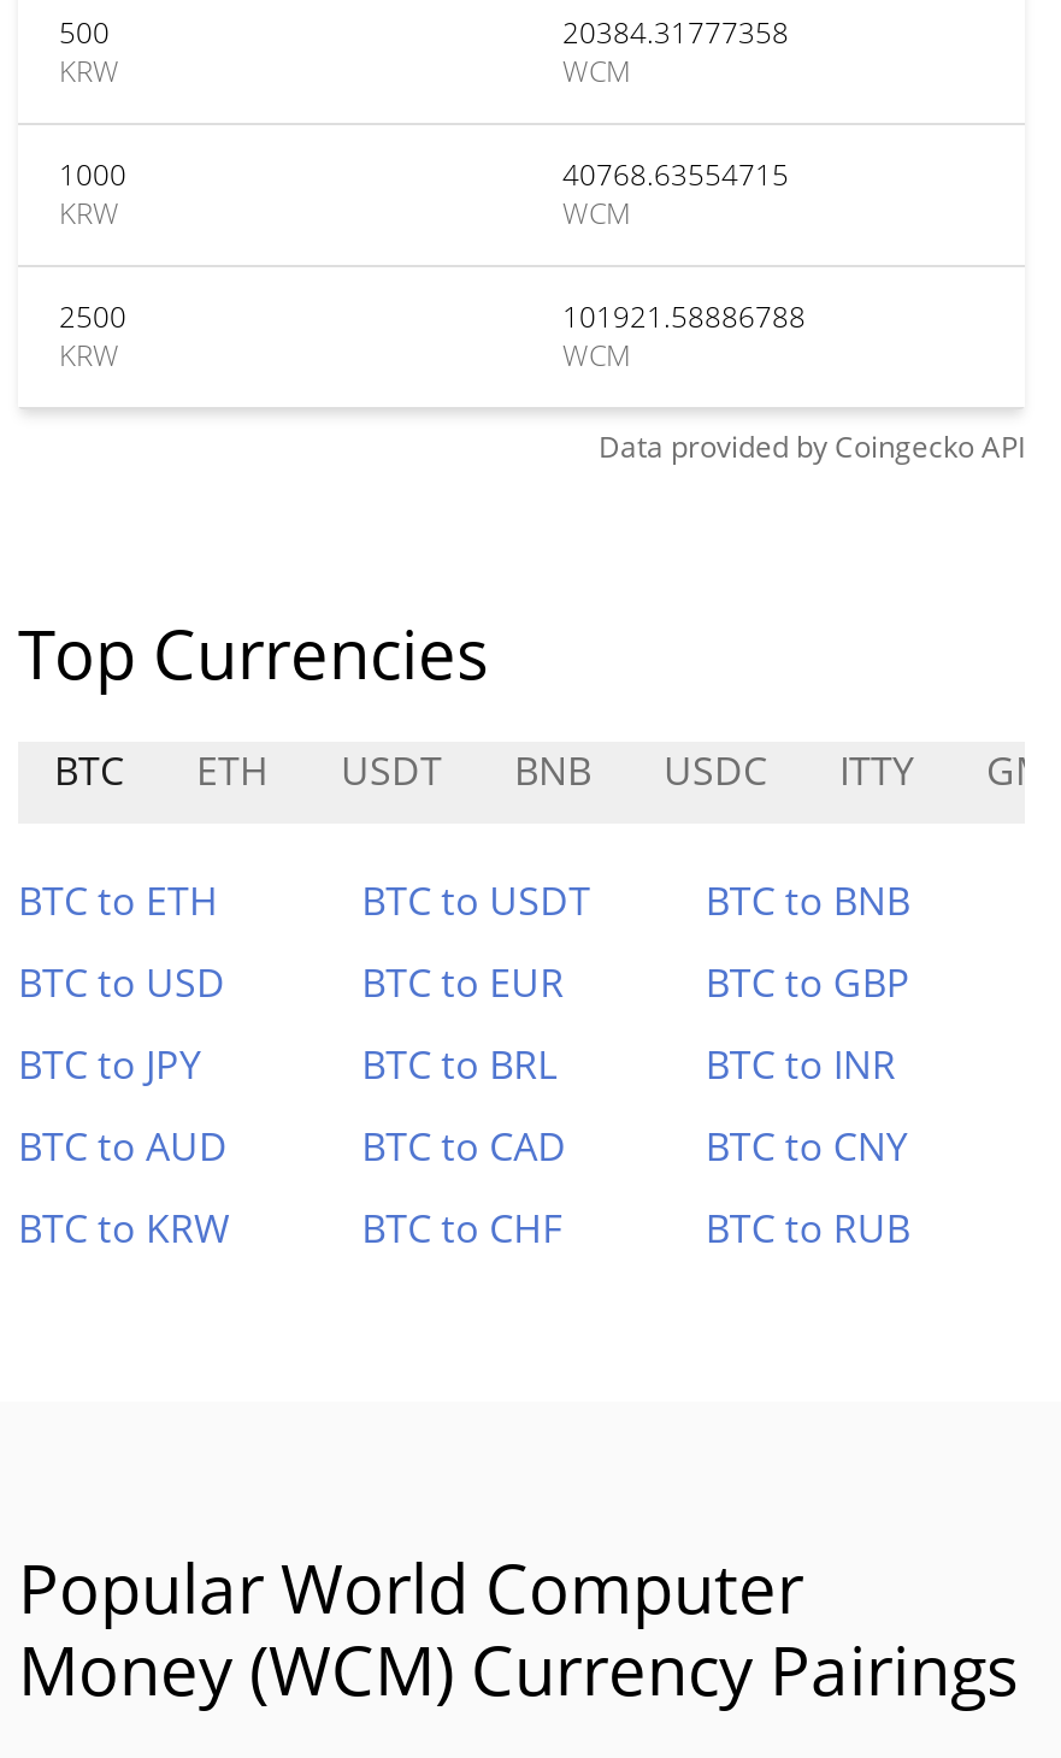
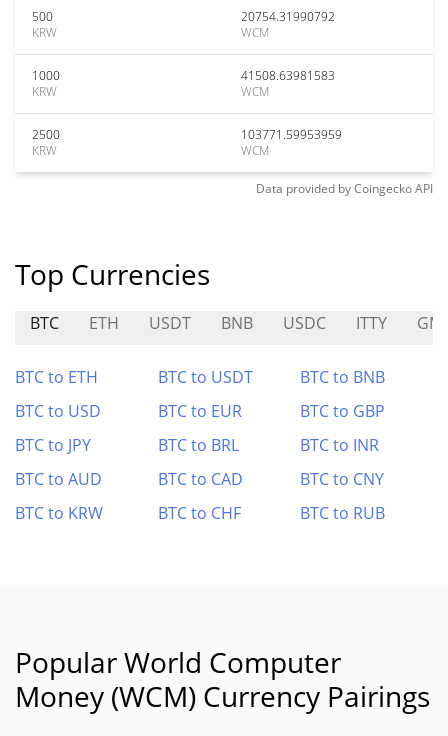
- 20384.31777358
+ 20754.31990792

- 40768.63554715
+ 41508.63981583

- 101921.58886788
+ 103771.59953959
